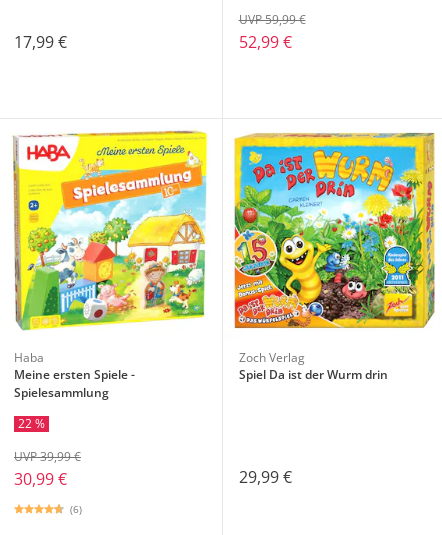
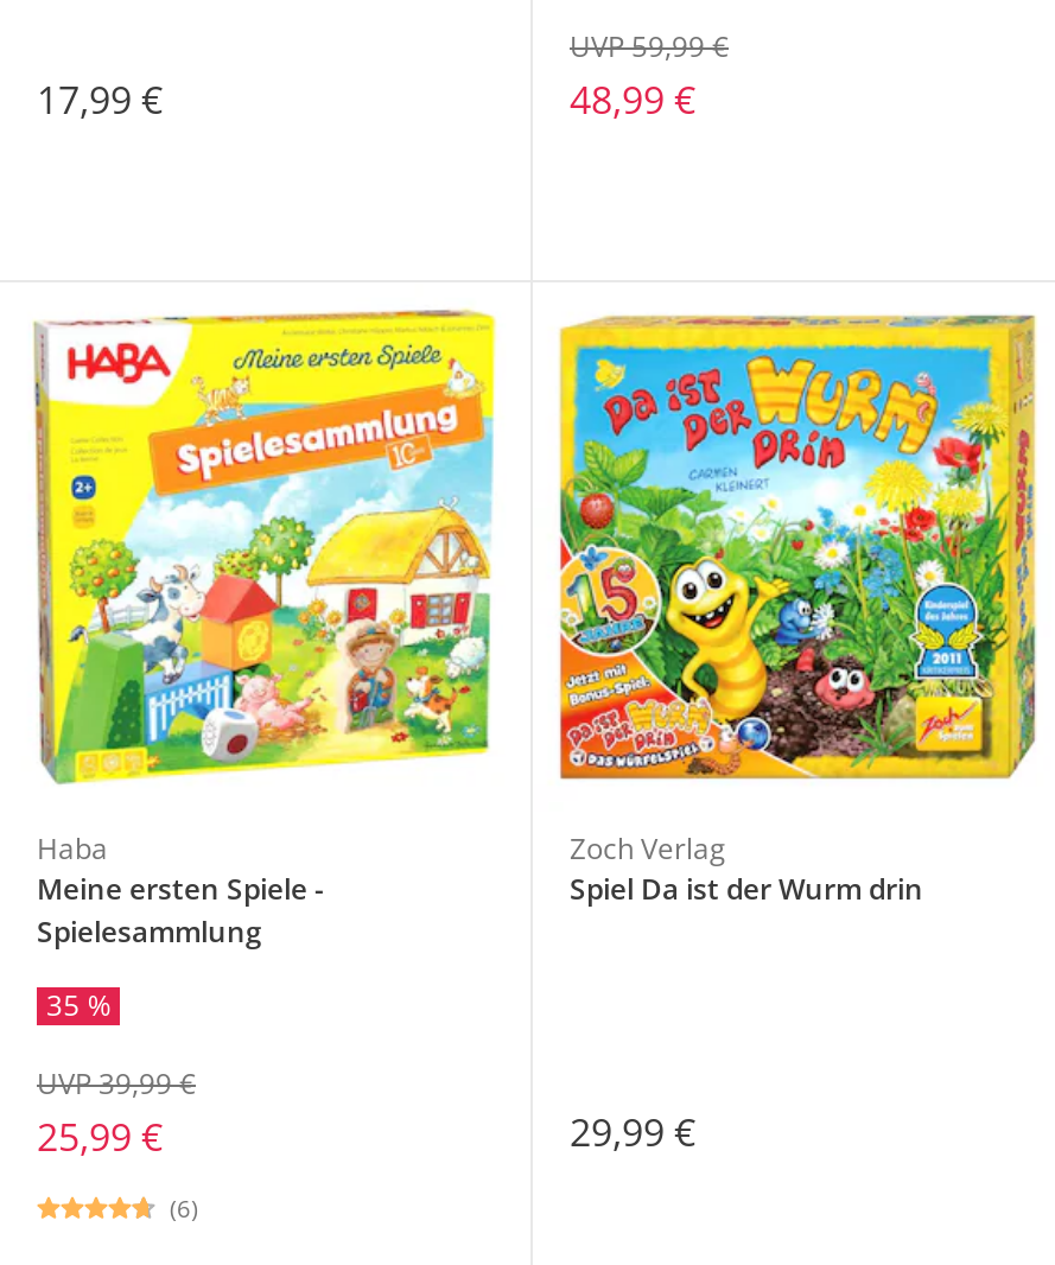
- 52,99 €
+ 48,99 €

- 22 %
+ 35 %

- 30,99 €
+ 25,99 €
